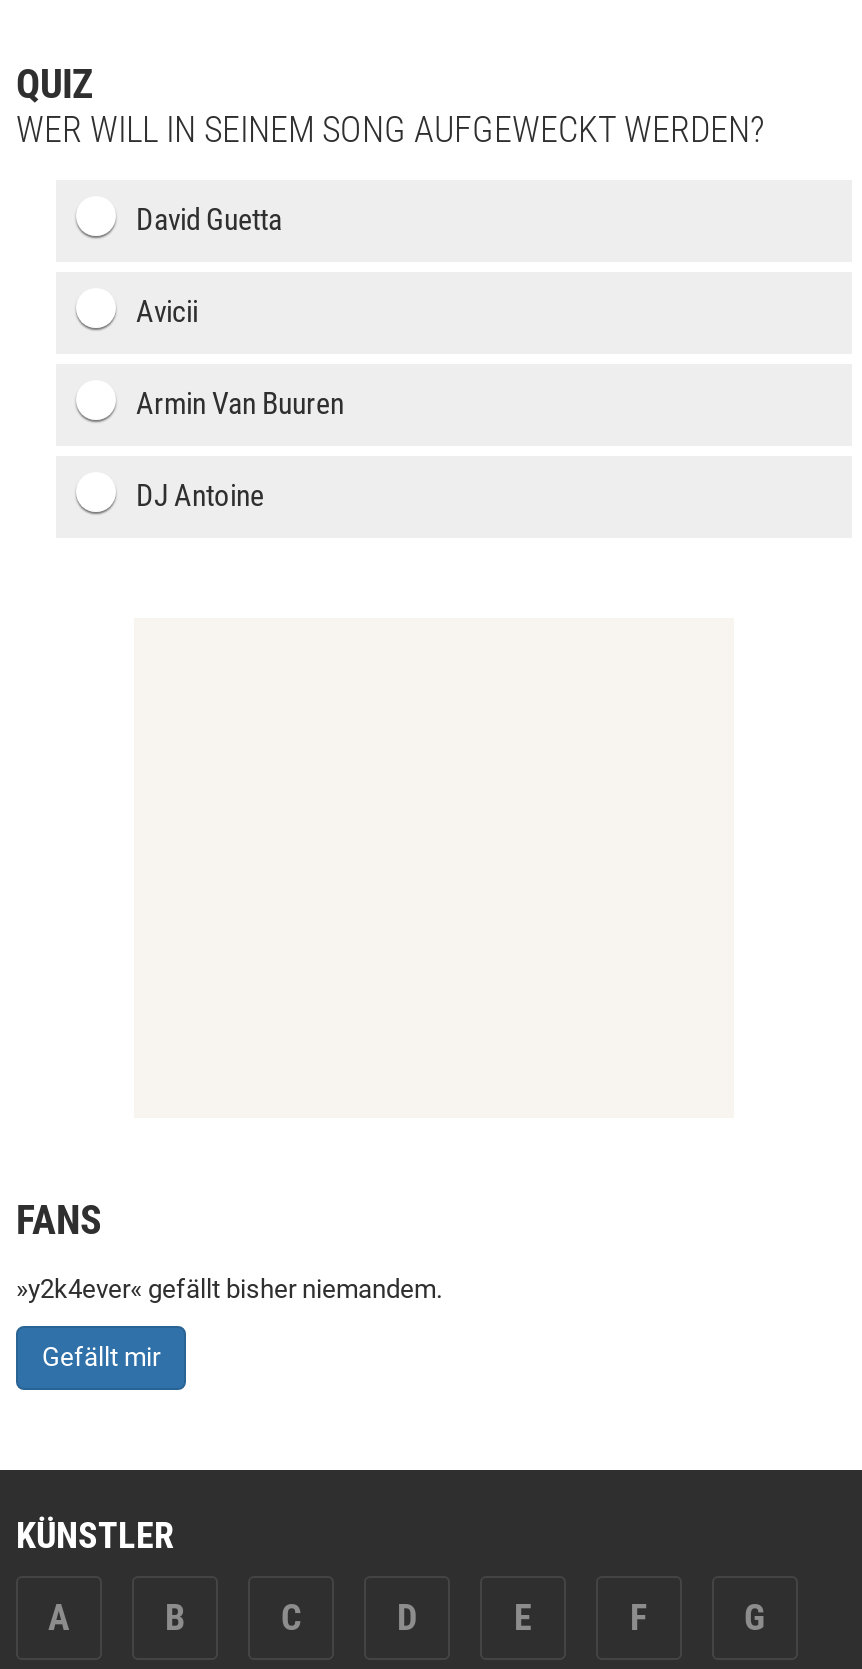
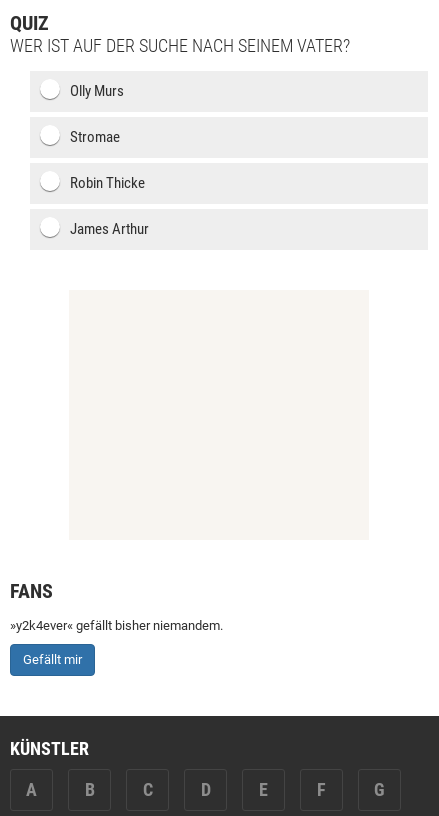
- WER WILL IN SEINEM SONG AUFGEWECKT WERDEN?
+ WER IST AUF DER SUCHE NACH SEINEM VATER?

- David Guetta
+ Olly Murs

- Avicii
+ Stromae

- Armin Van Buuren
+ Robin Thicke

- DJ Antoine
+ James Arthur
